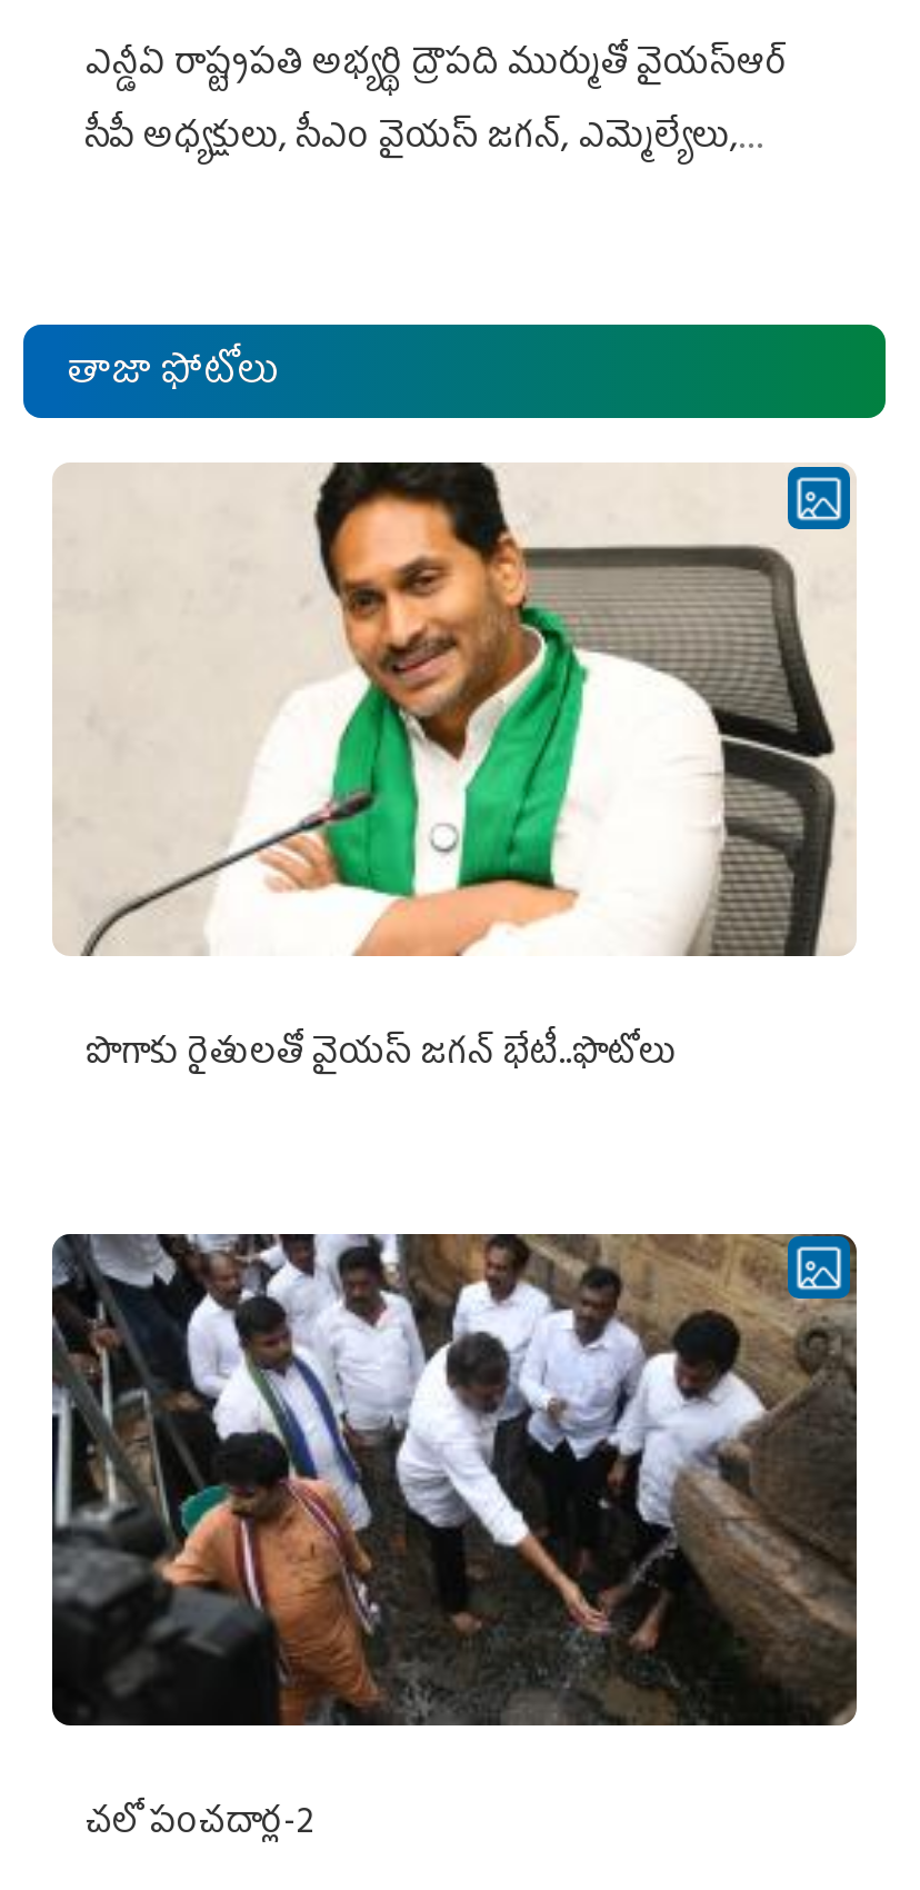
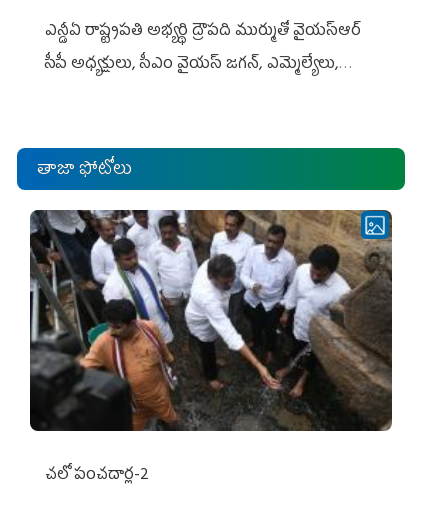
- [image]
- పొగాకు రైతులతో వైయస్‌ జగన్‌ భేటీ..ఫొటోలు
